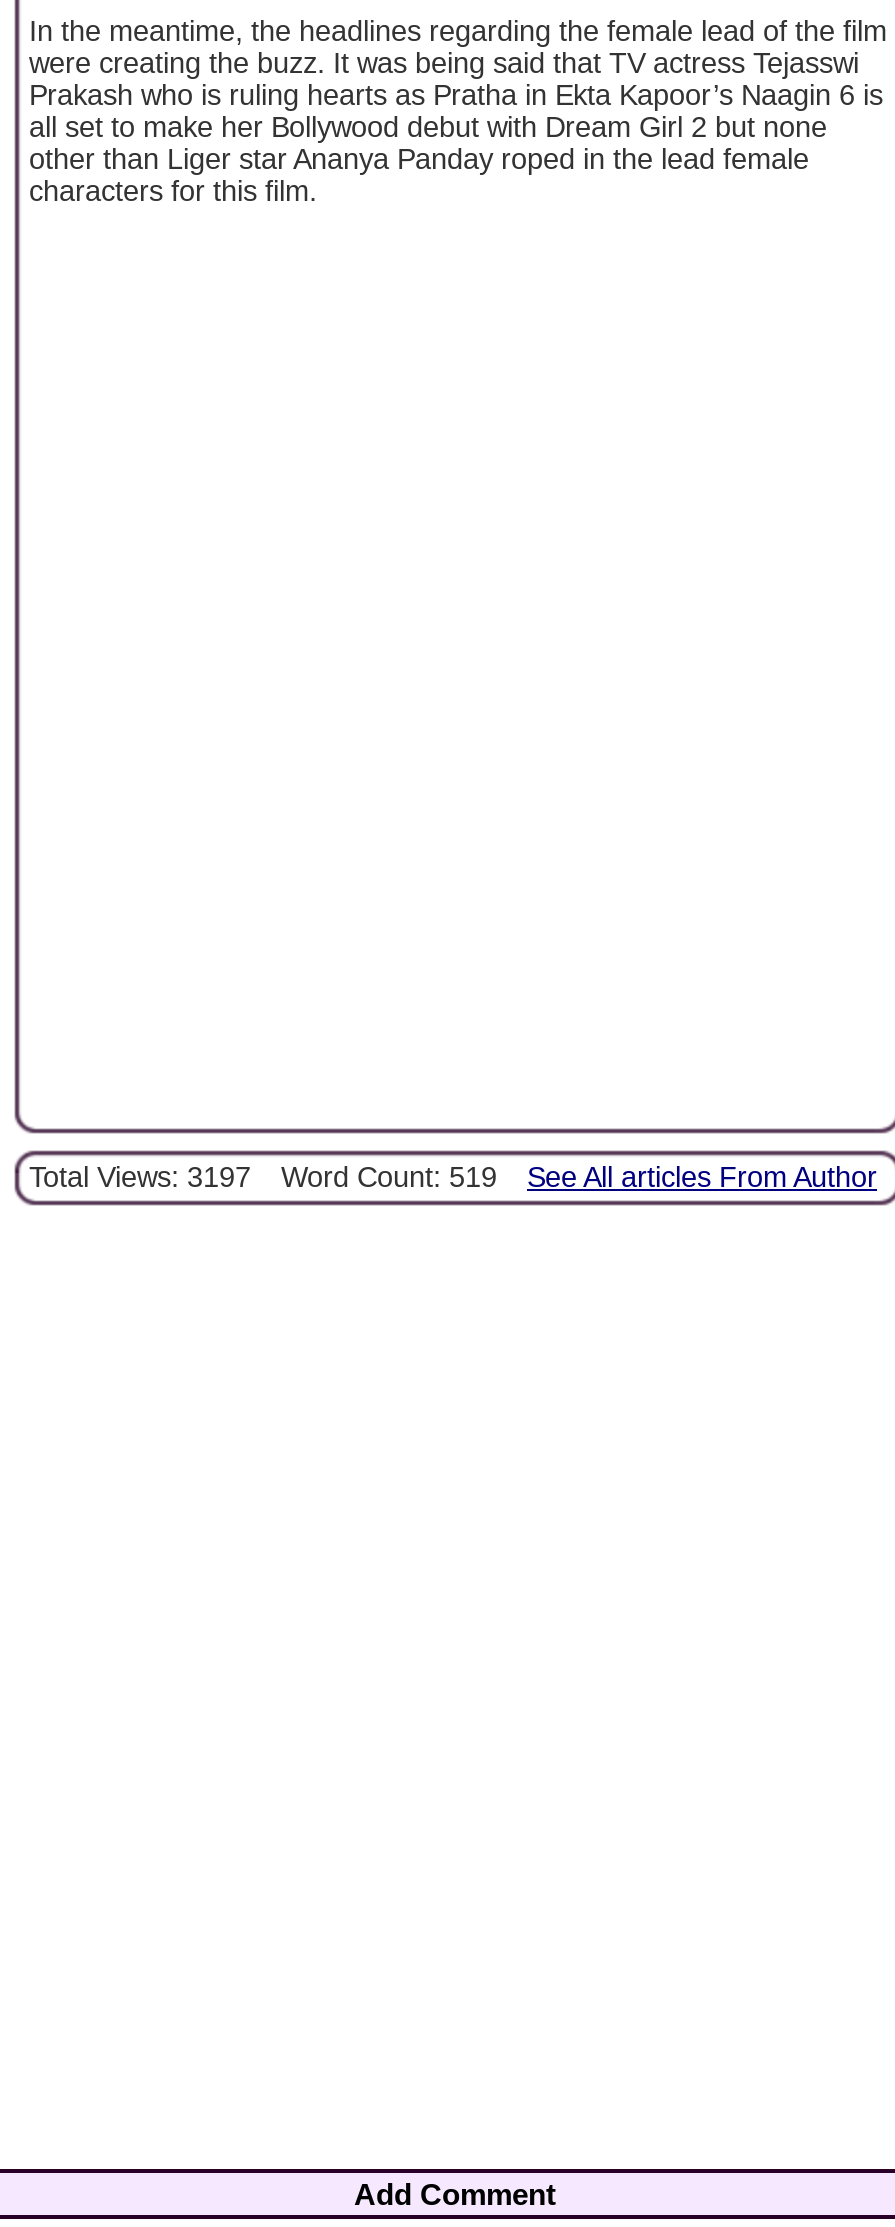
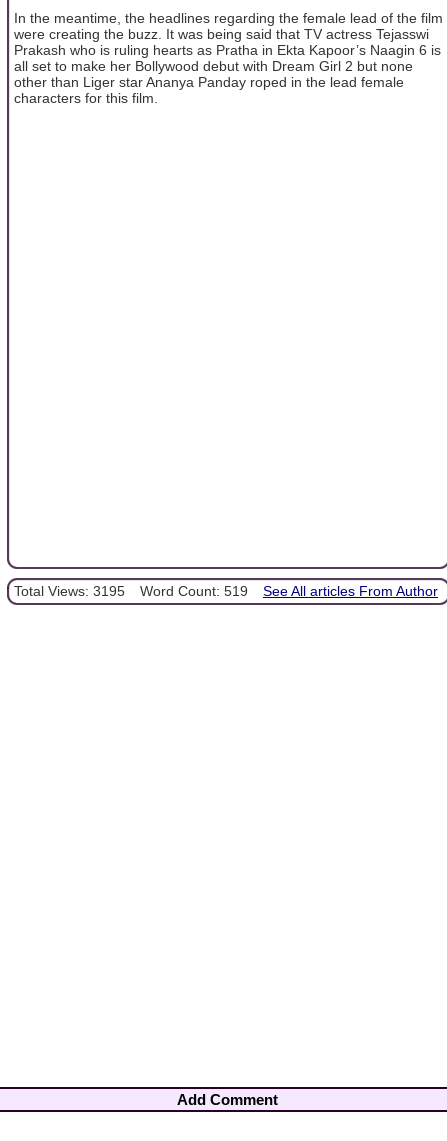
- Total Views: 3197 Word Count: 519 See All articles From Author
+ Total Views: 3195 Word Count: 519 See All articles From Author
